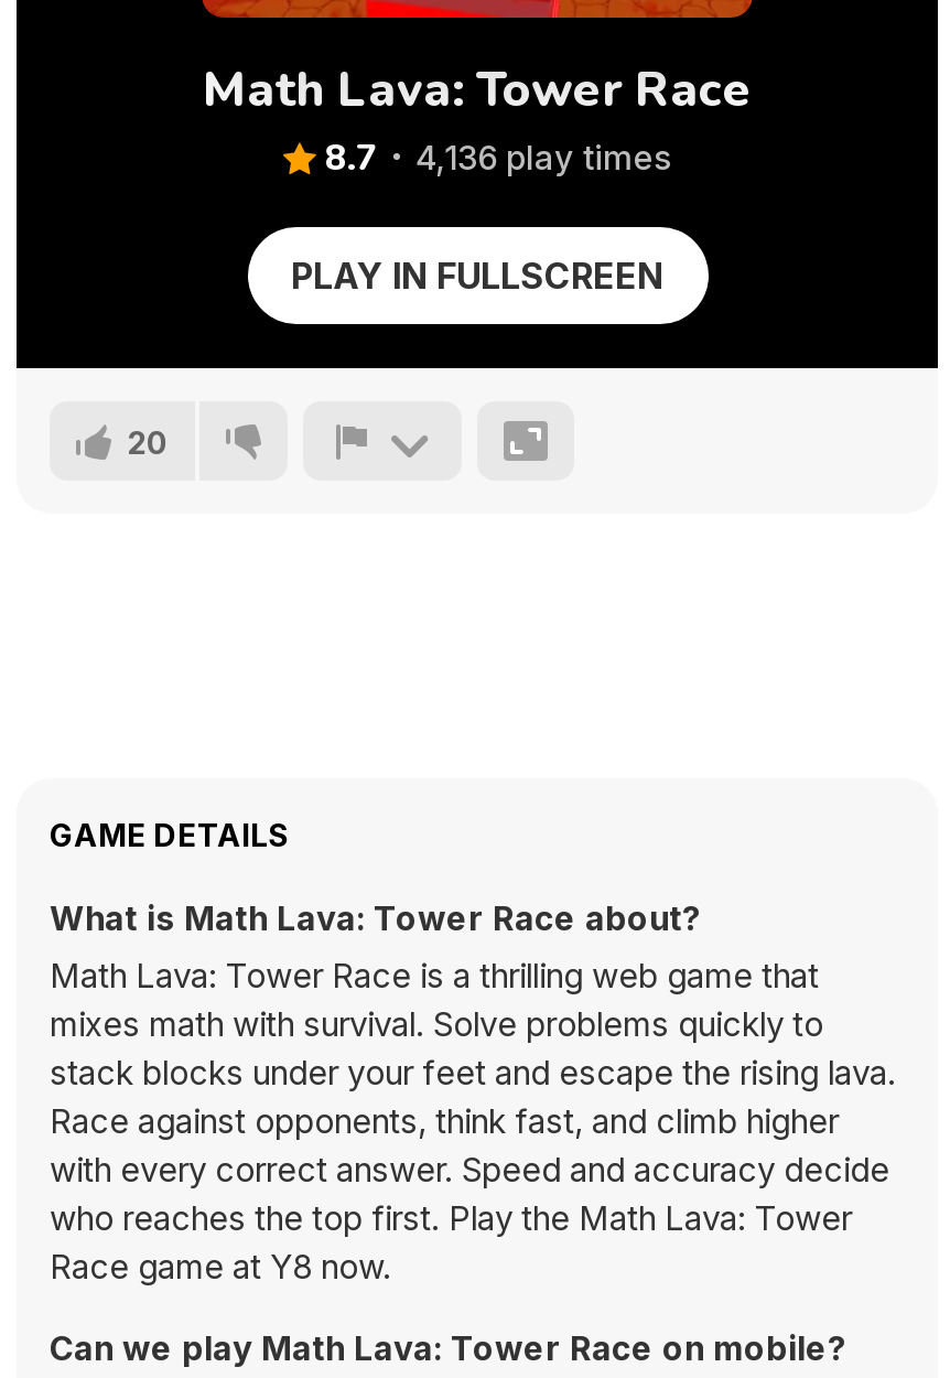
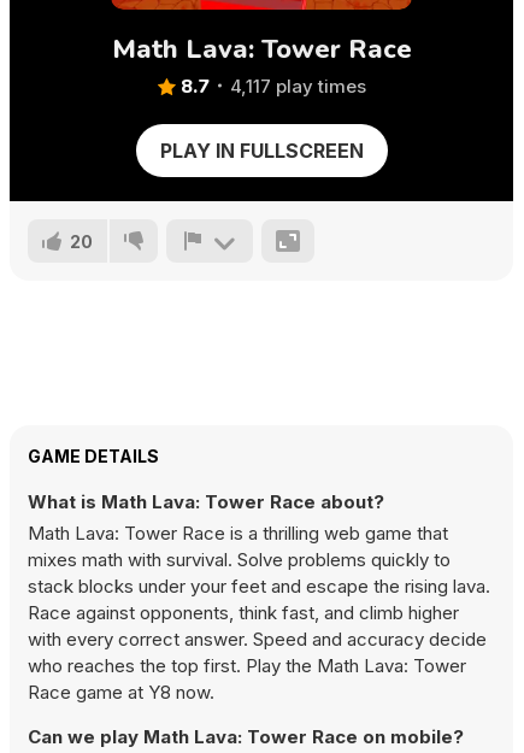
- 8.7 4,136 play times
+ 8.7 4,117 play times
